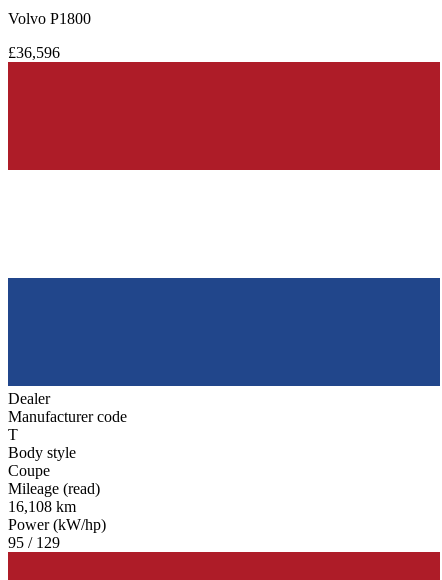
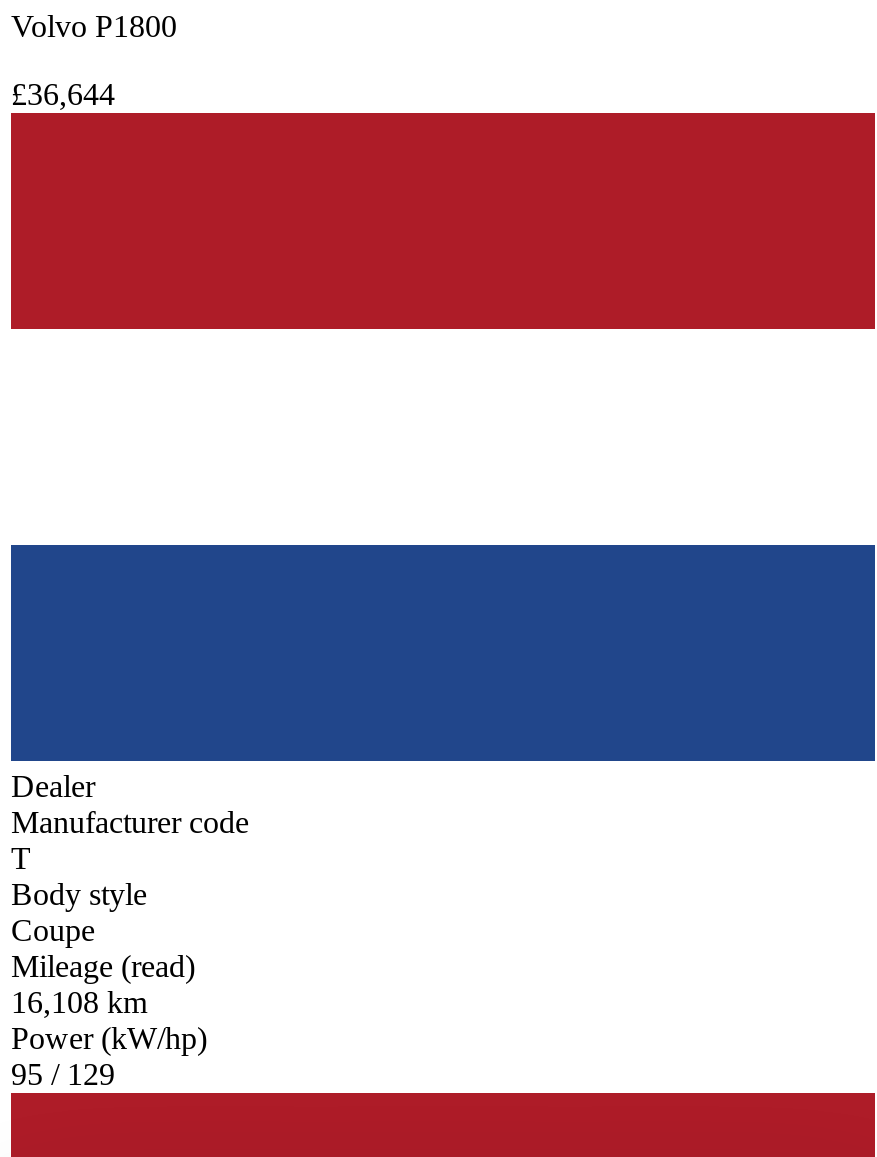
- £36,596
+ £36,644
